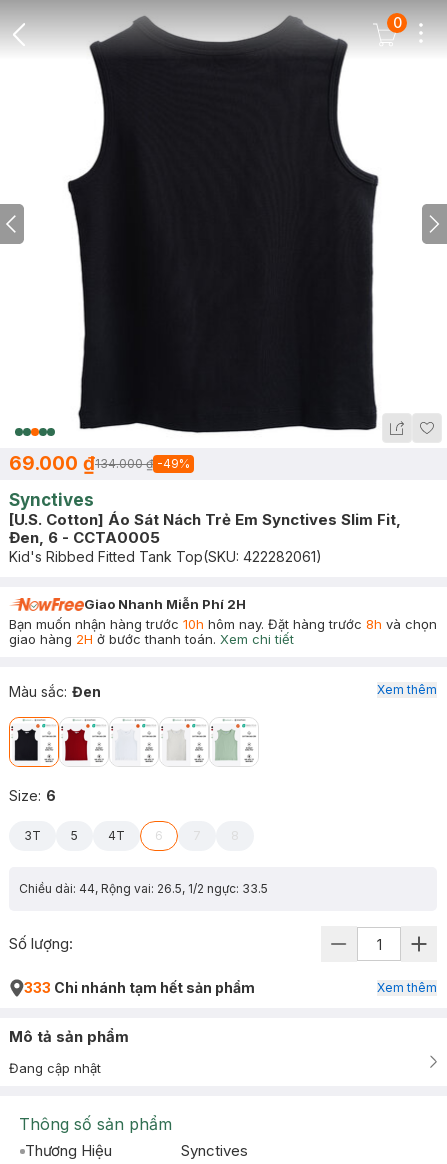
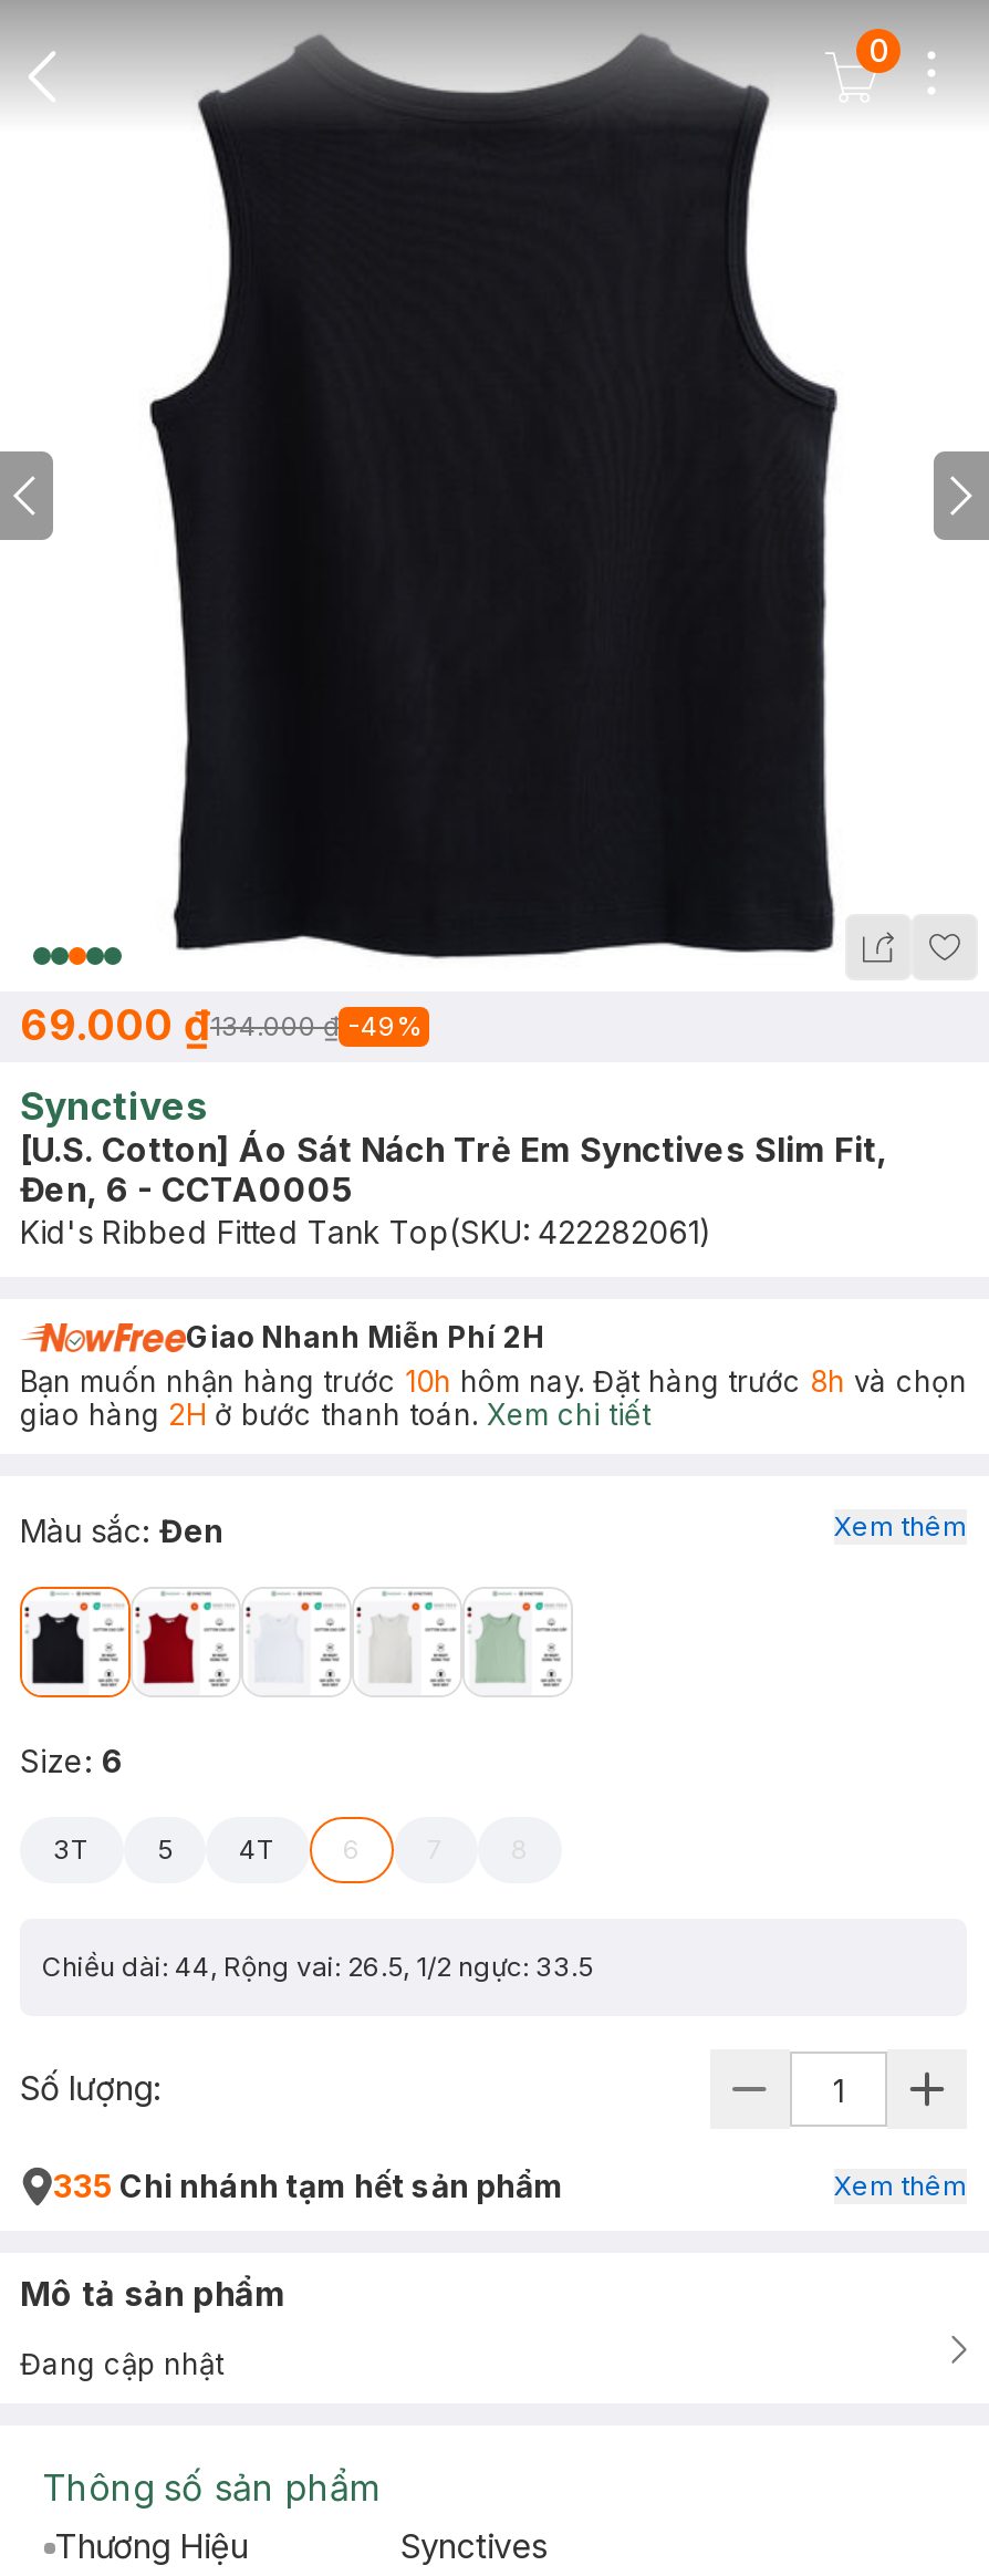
- 333 Chi nhánh tạm hết sản phẩm
+ 335 Chi nhánh tạm hết sản phẩm
